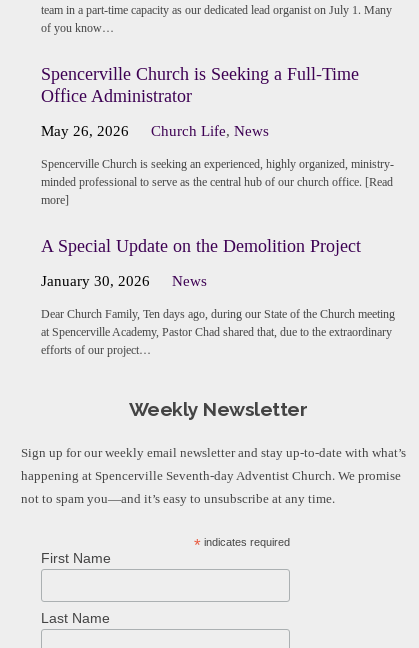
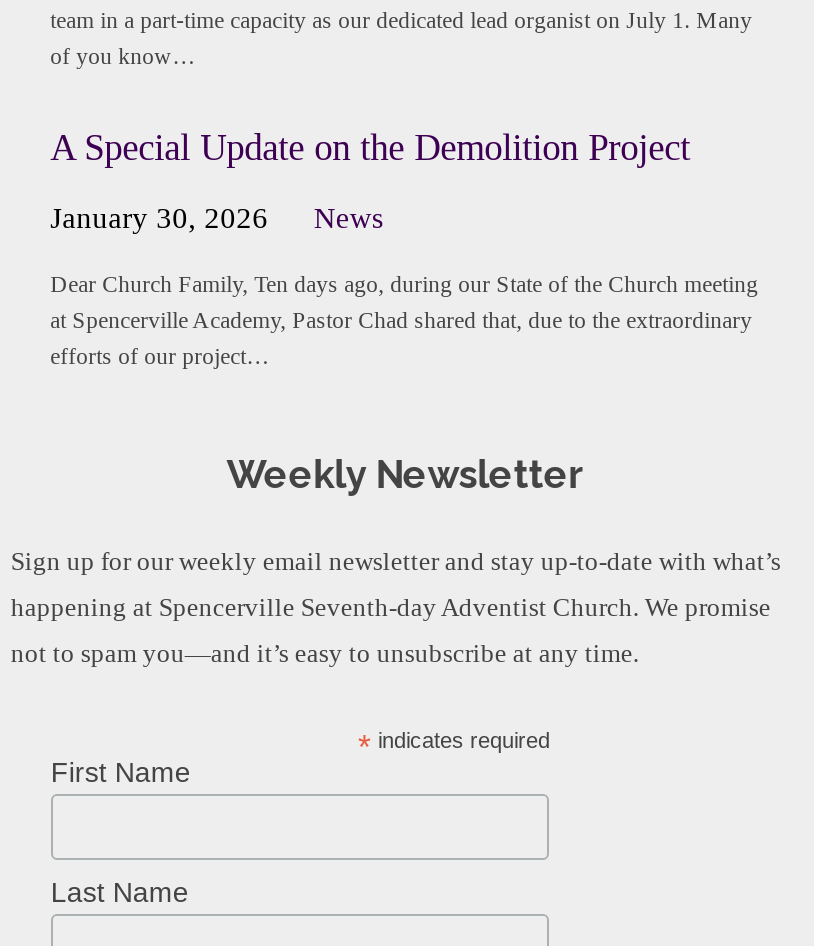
- Spencerville Church is Seeking a Full-Time
- Office Administrator
- May 26, 2026
- Church Life, News
- Spencerville Church is seeking an experienced, highly organized, ministry-
- minded professional to serve as the central hub of our church office. [Read
- more]
